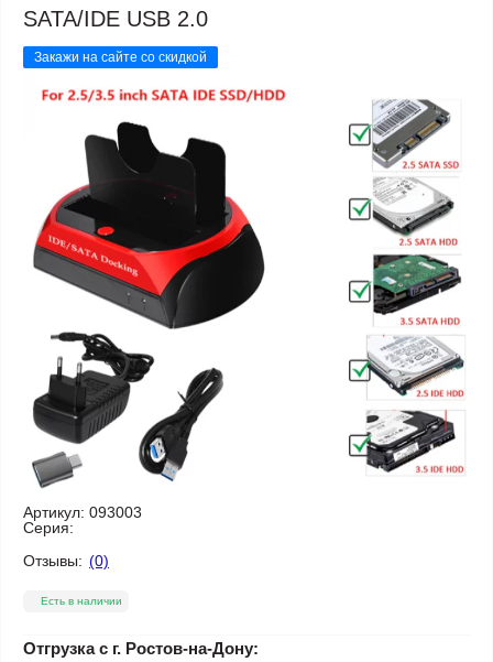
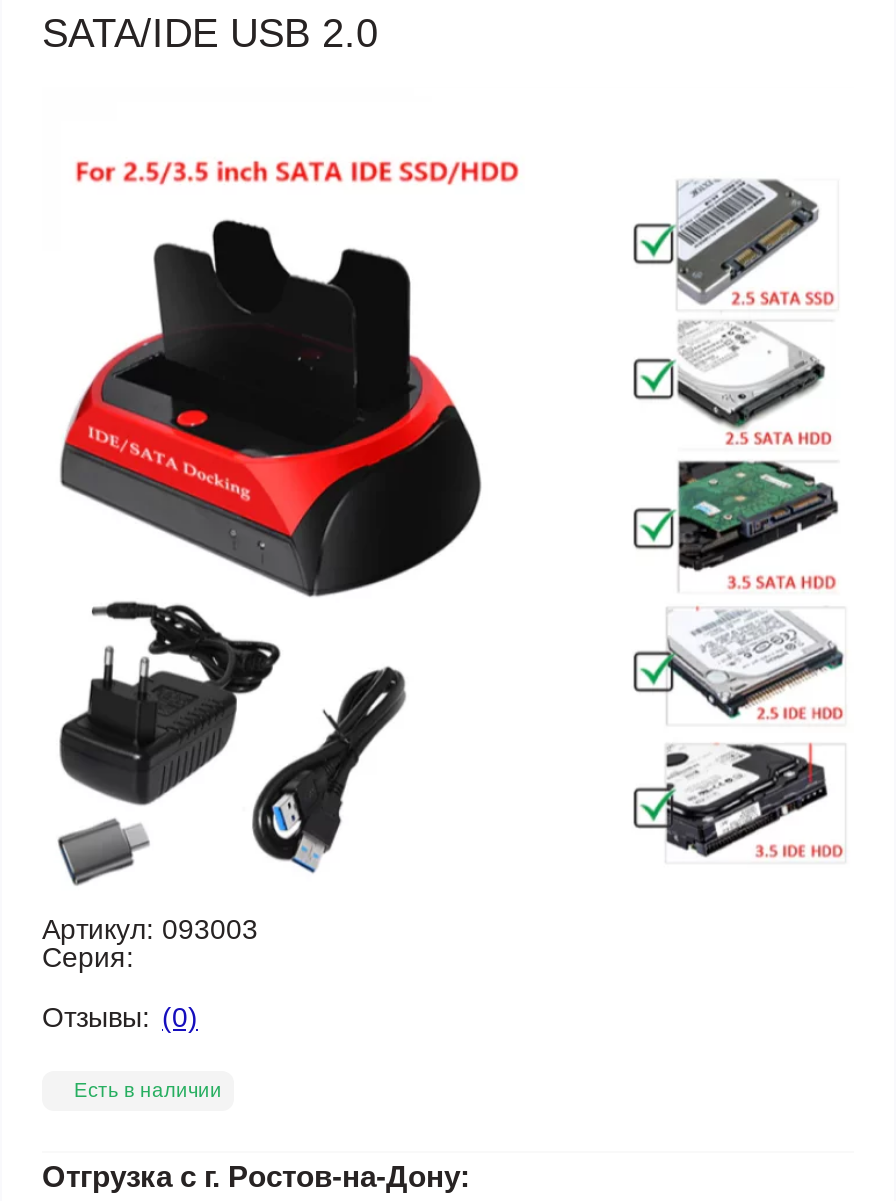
- Закажи на сайте со скидкой
